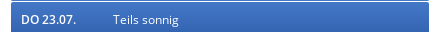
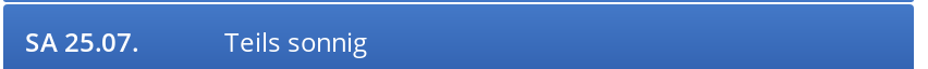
- DO 23.07.
+ SA 25.07.
